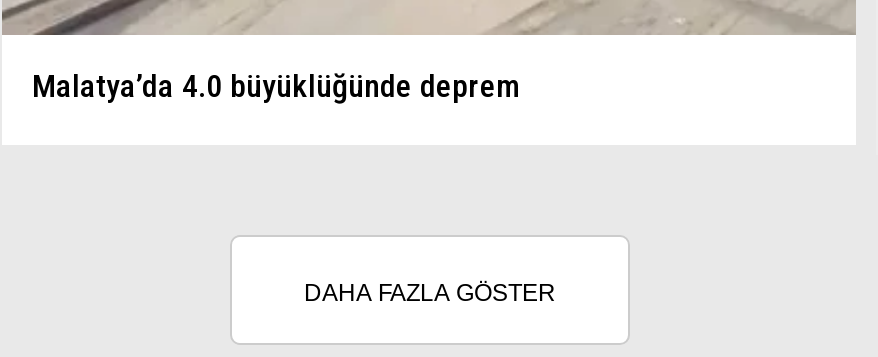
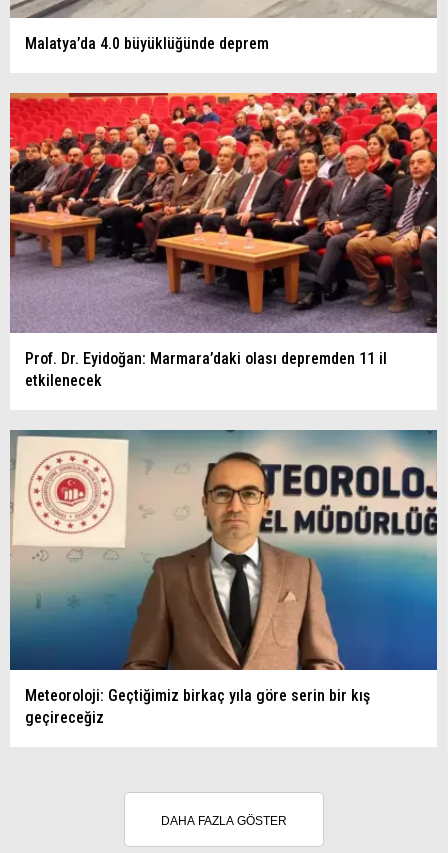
+ [image]
+ Prof. Dr. Eyidoğan: Marmara’daki olası depremden 11 il
+ etkilenecek

+ [image]
+ Meteoroloji: Geçtiğimiz birkaç yıla göre serin bir kış
+ geçireceğiz
